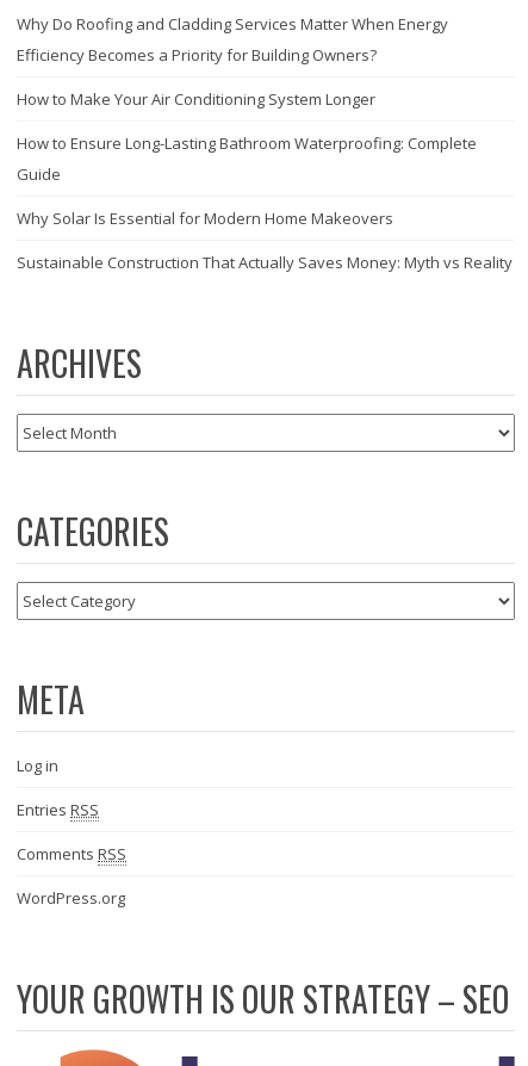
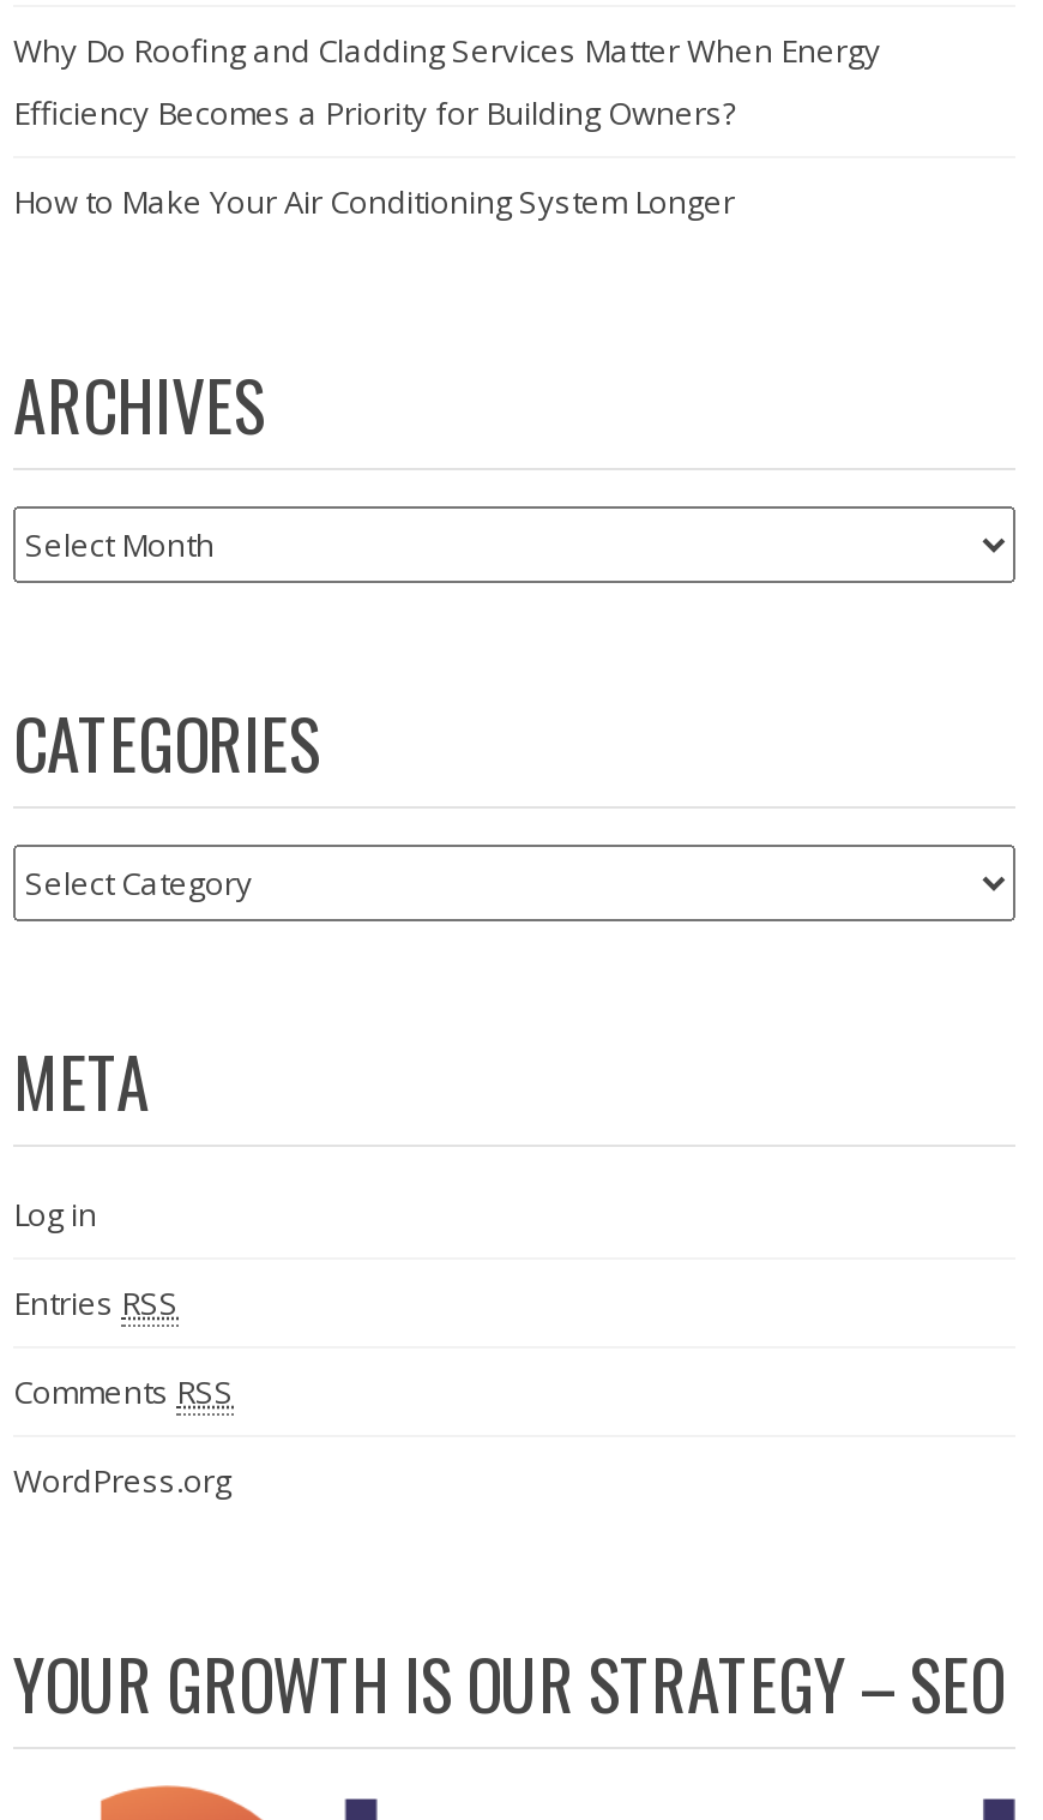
- How to Ensure Long-Lasting Bathroom Waterproofing: Complete
- Guide
- Why Solar Is Essential for Modern Home Makeovers
- Sustainable Construction That Actually Saves Money: Myth vs Reality
